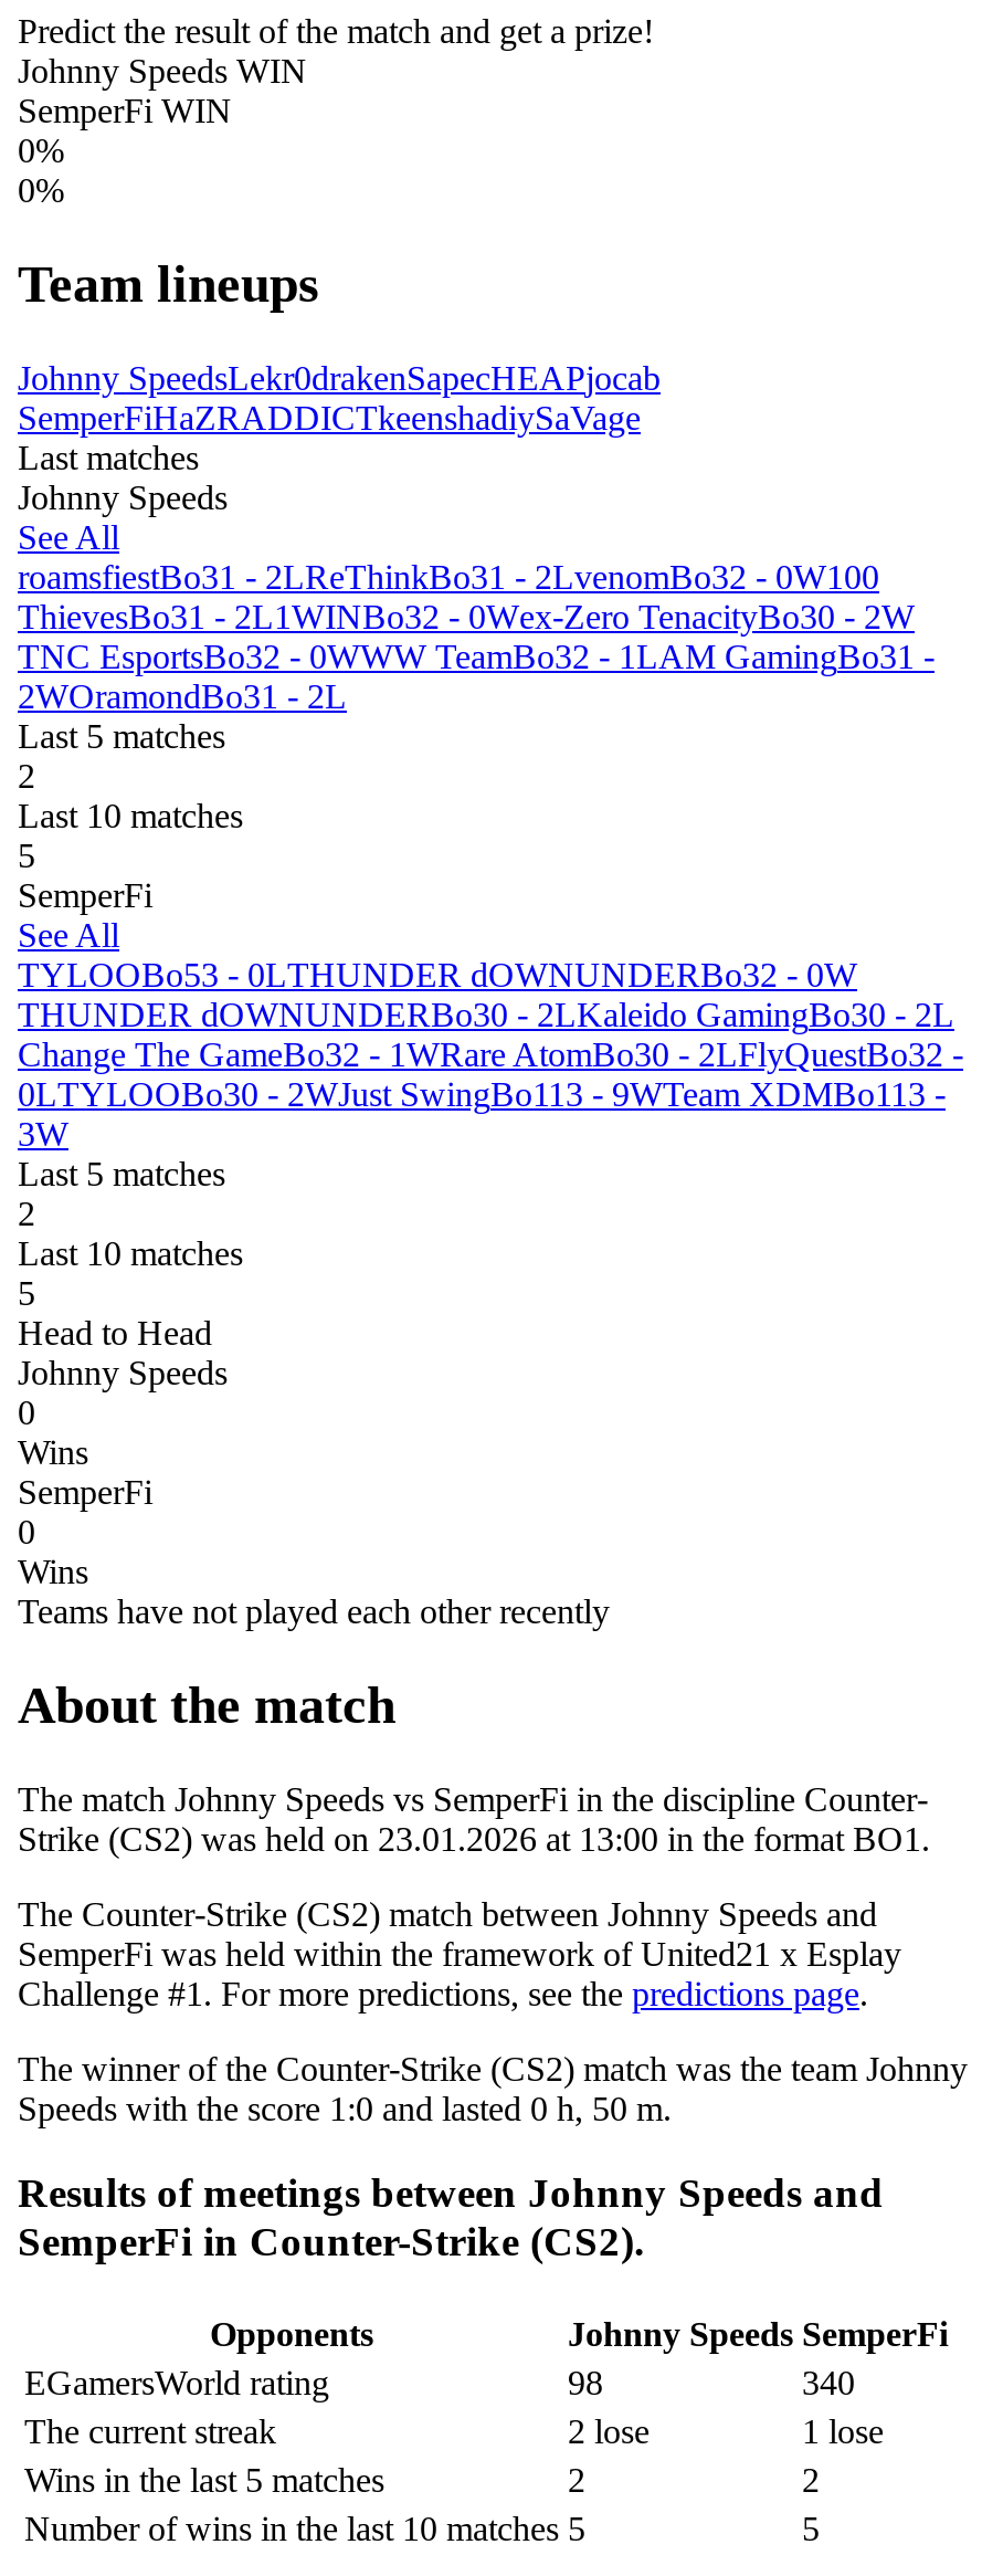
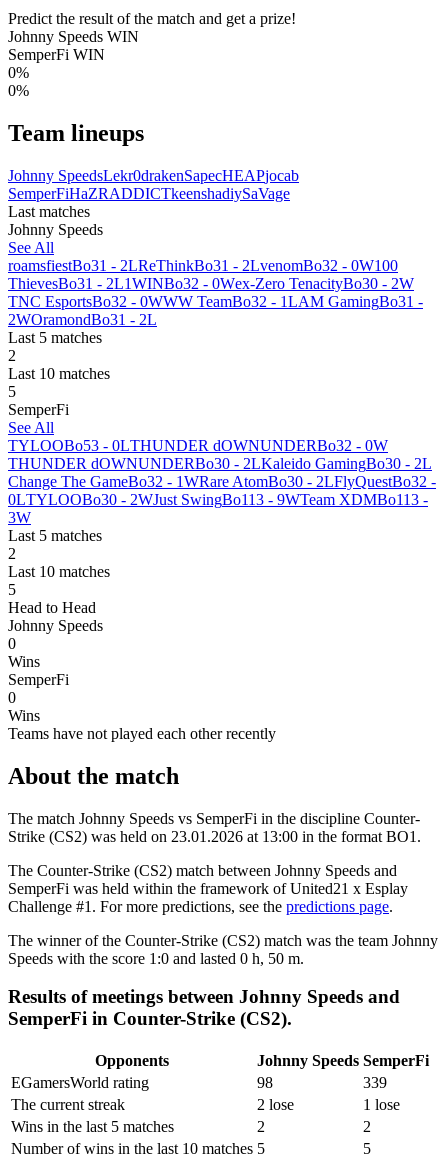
- 340
+ 339
